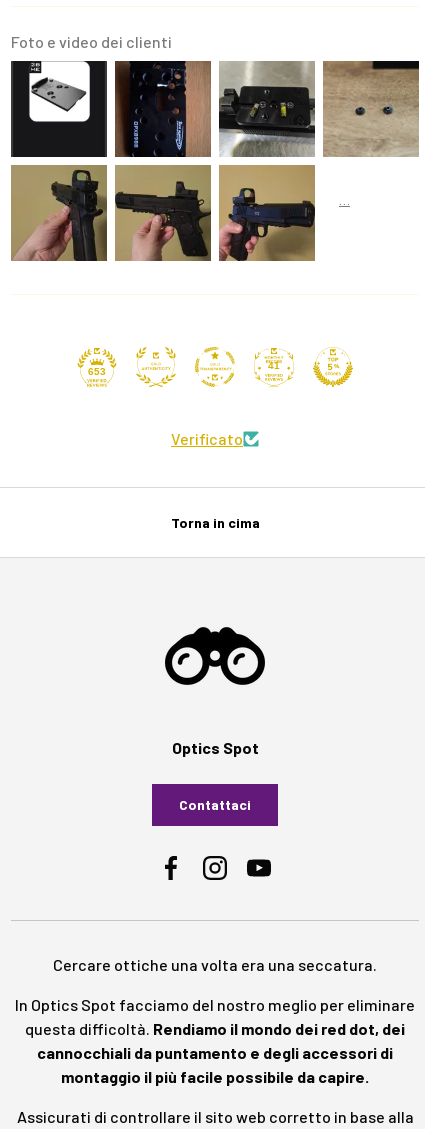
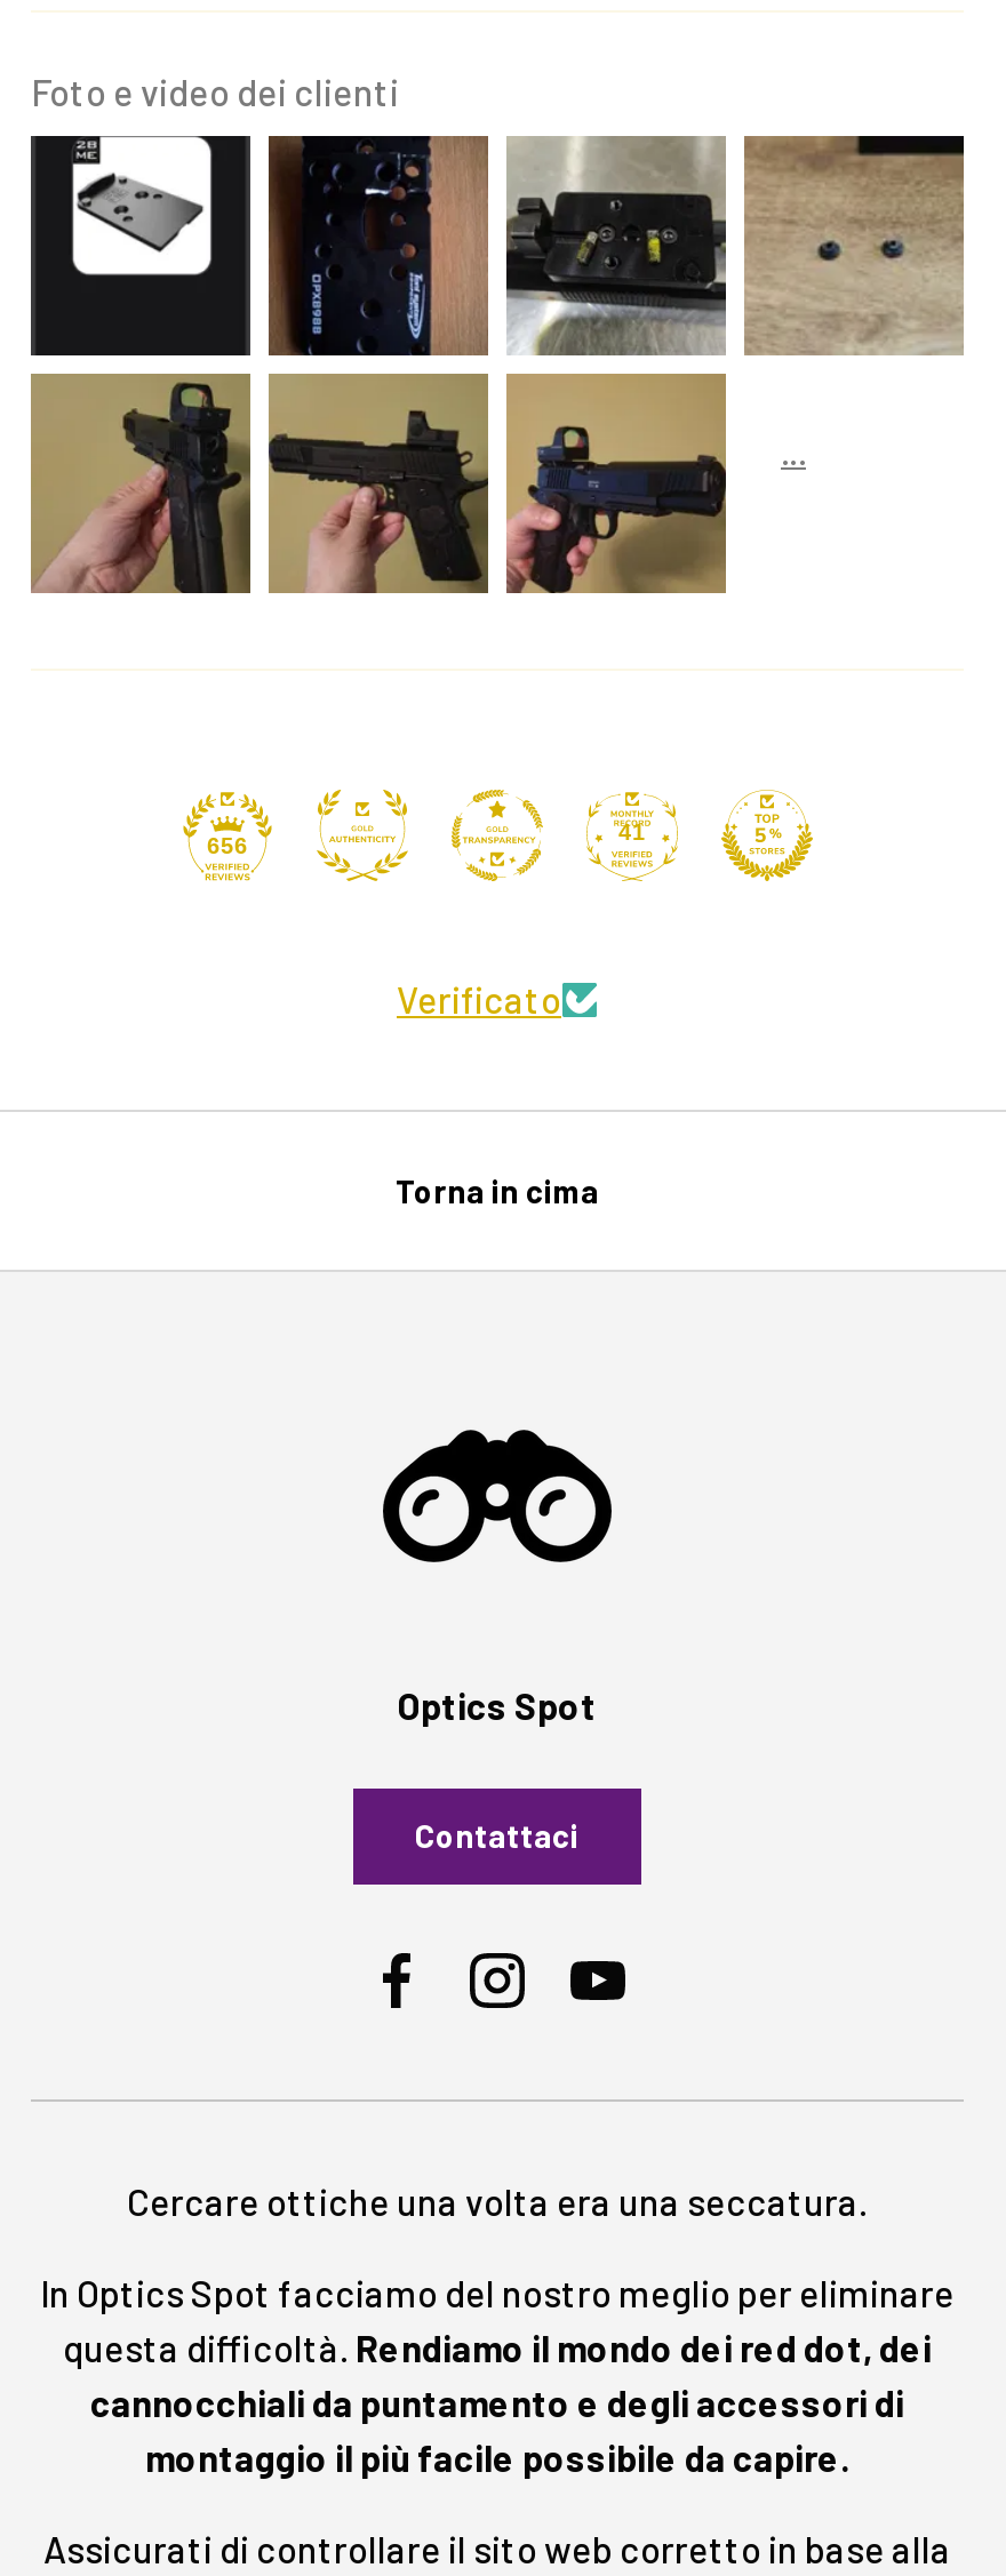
- 653
+ 656
